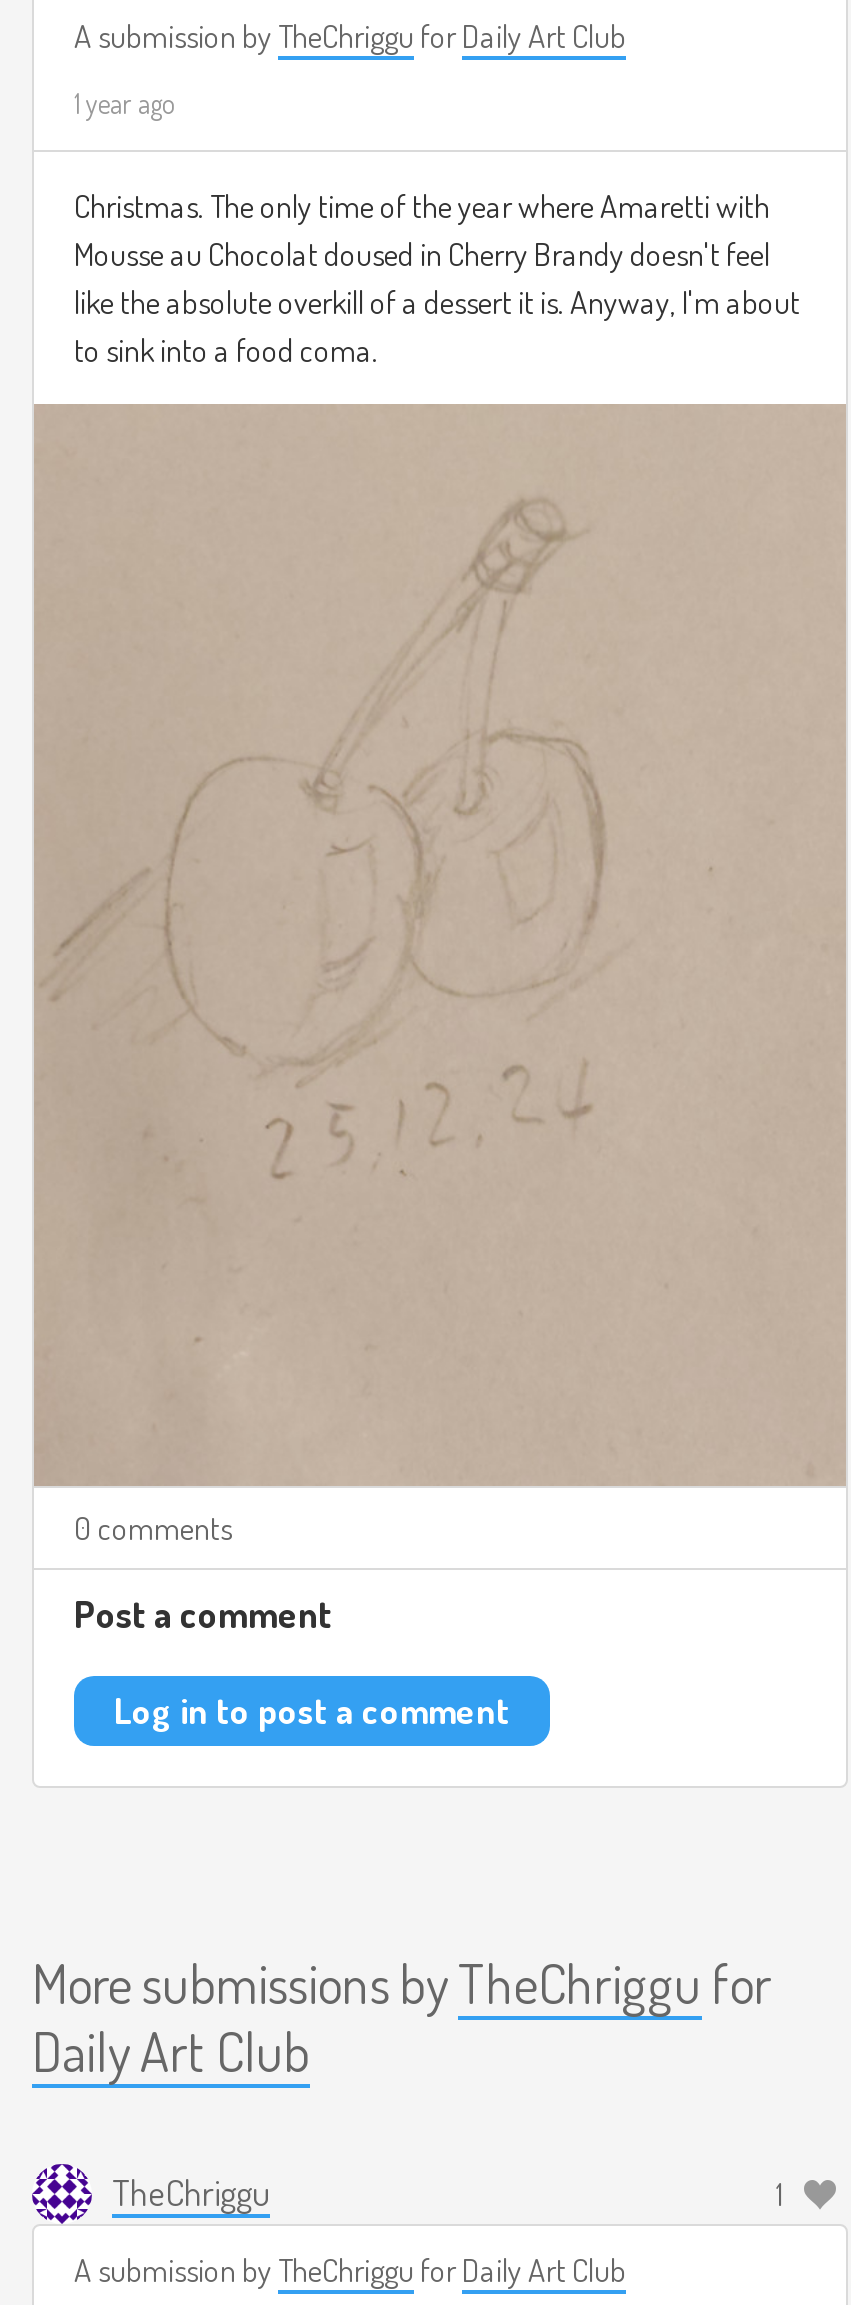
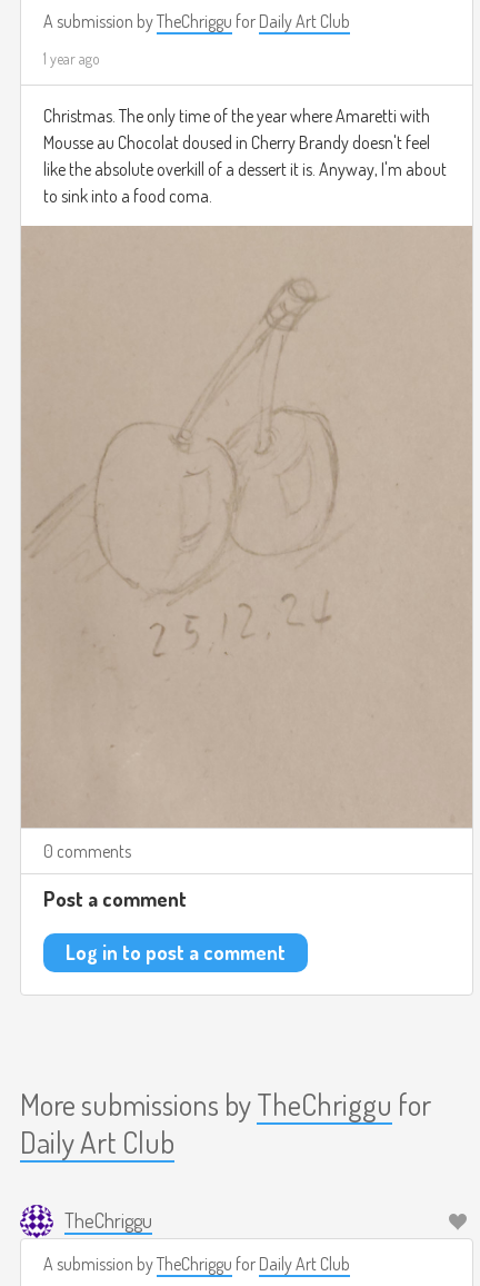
- 1
